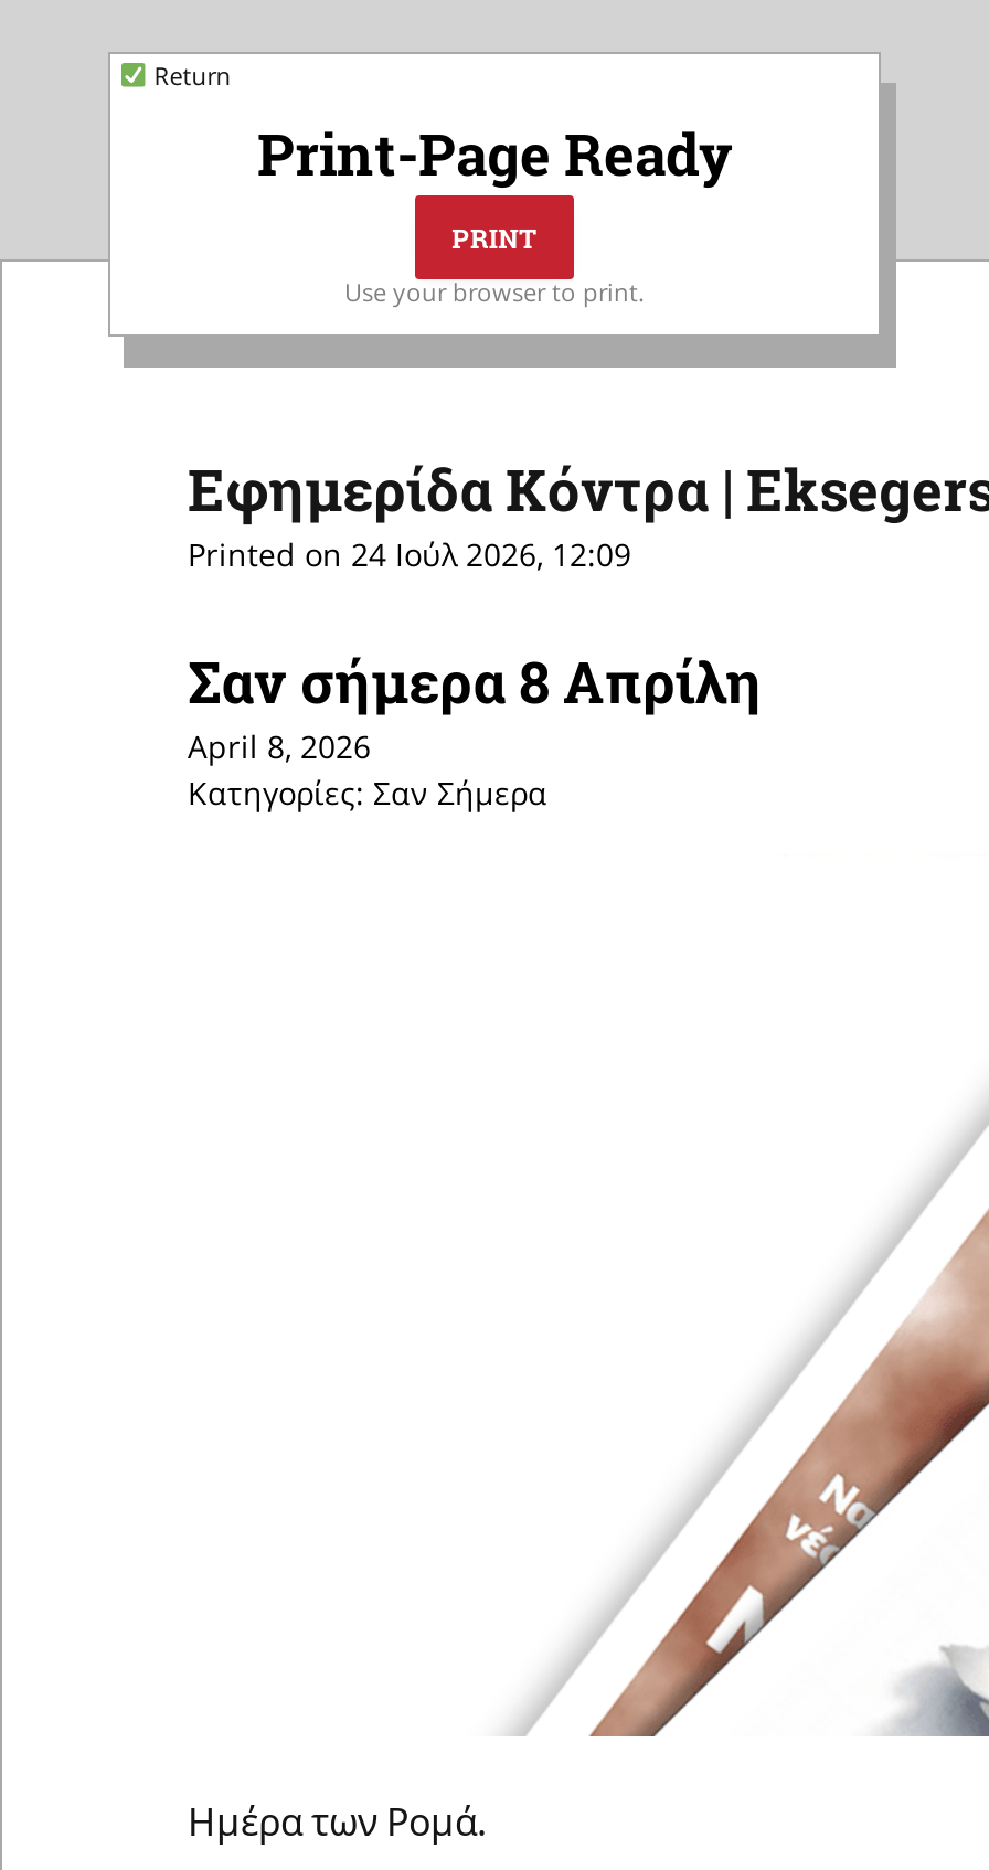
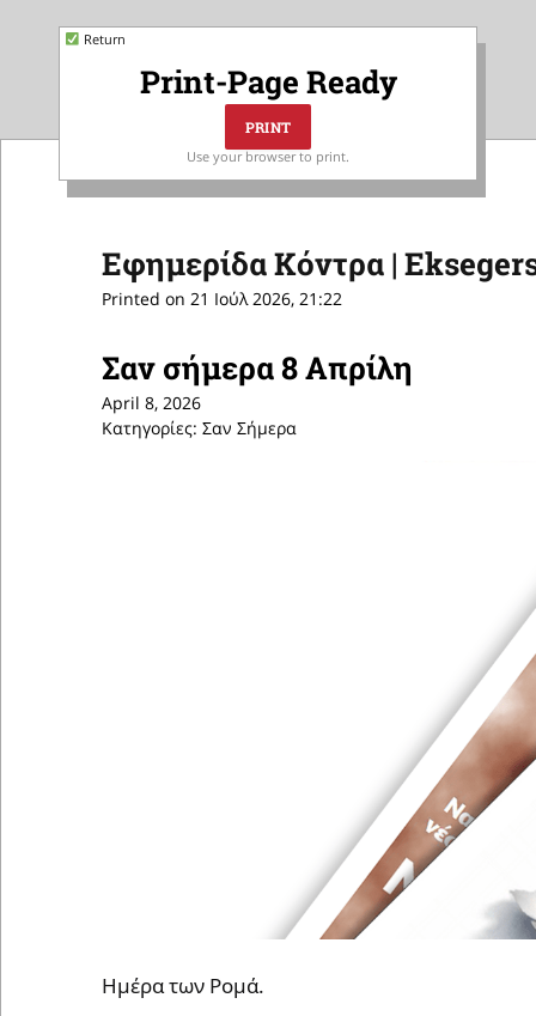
- Printed on 24 Ιούλ 2026, 12:09
+ Printed on 21 Ιούλ 2026, 21:22
